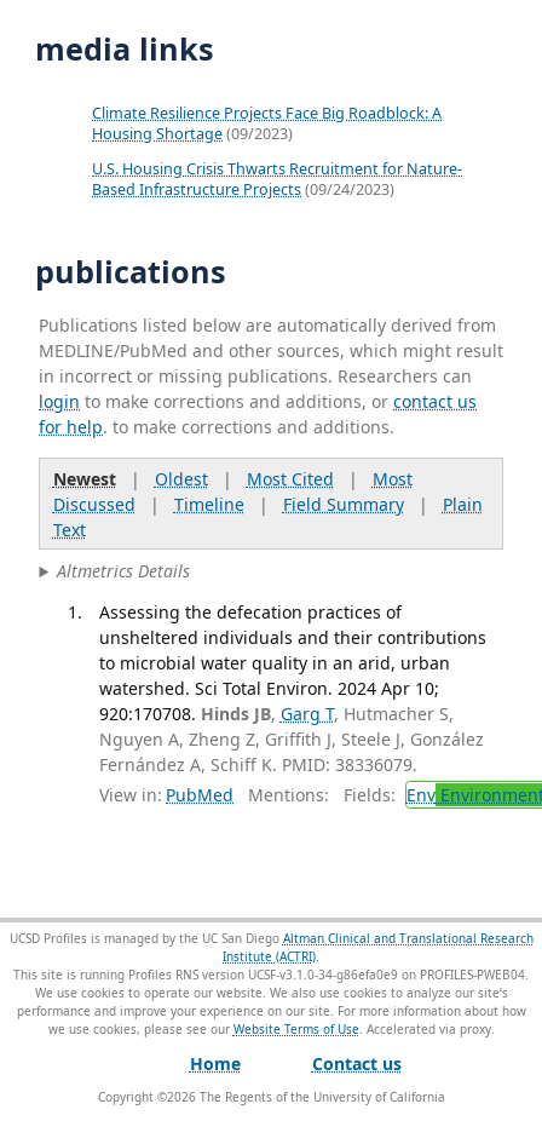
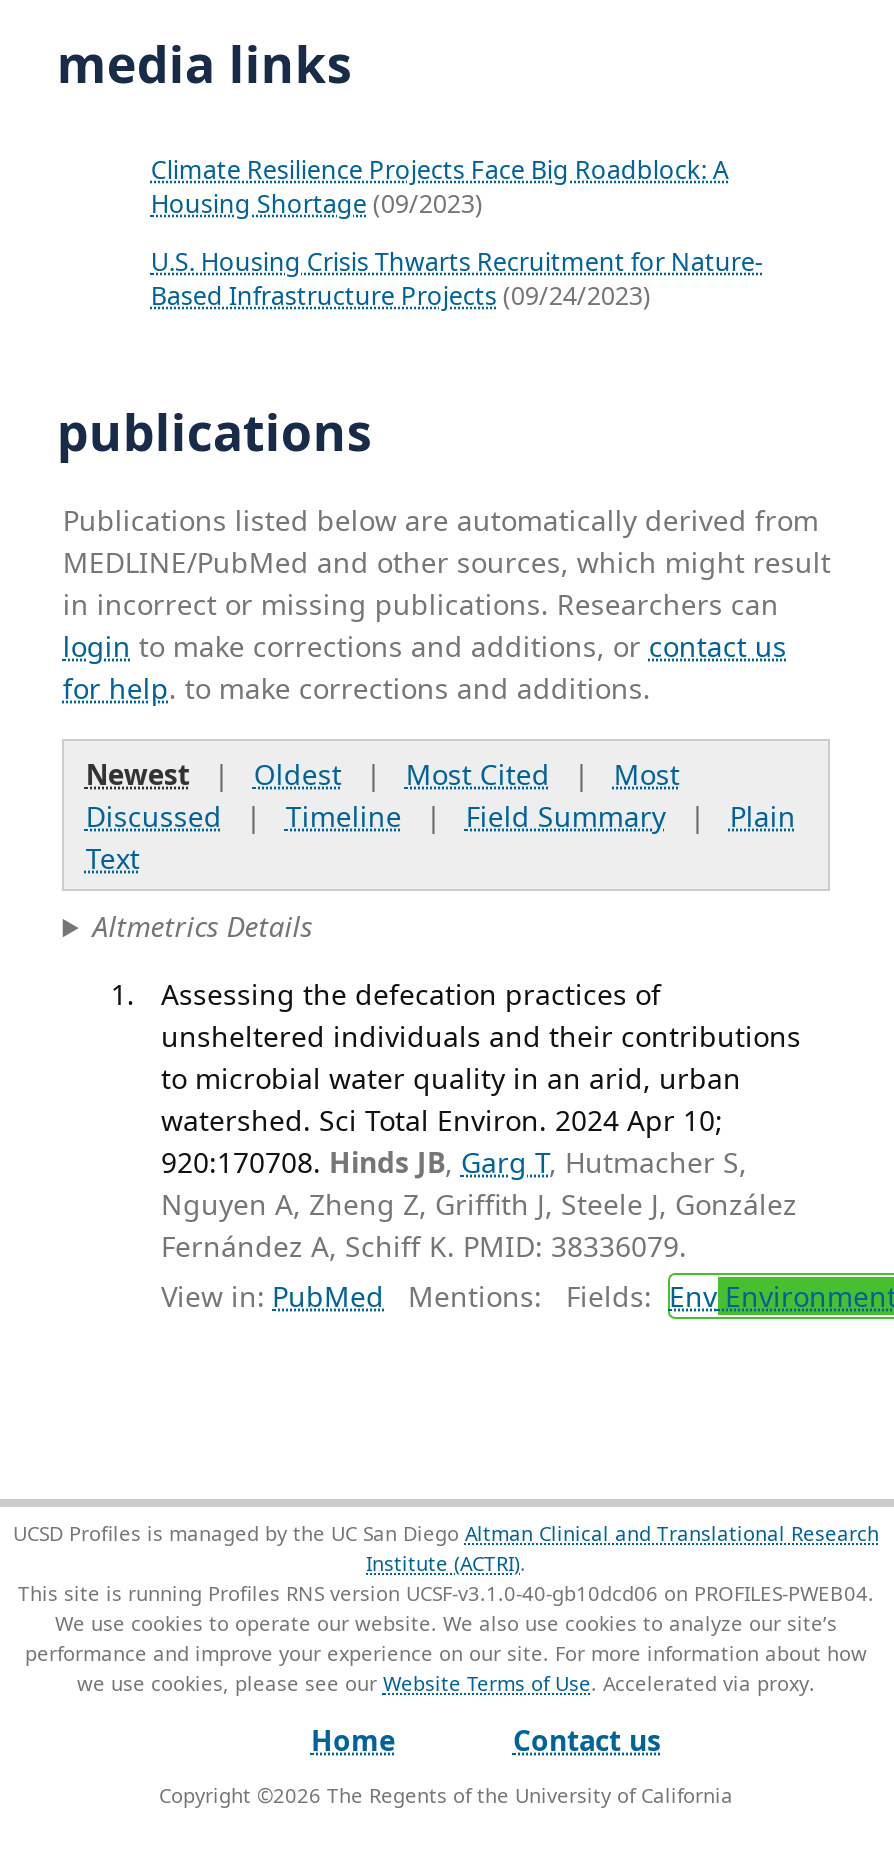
- This site is running Profiles RNS version UCSF-v3.1.0-34-g86efa0e9 on PROFILES-PWEB04.
+ This site is running Profiles RNS version UCSF-v3.1.0-40-gb10dcd06 on PROFILES-PWEB04.
